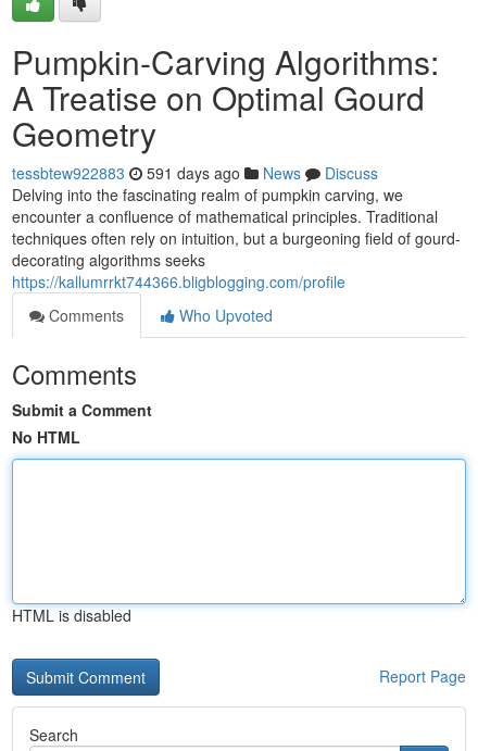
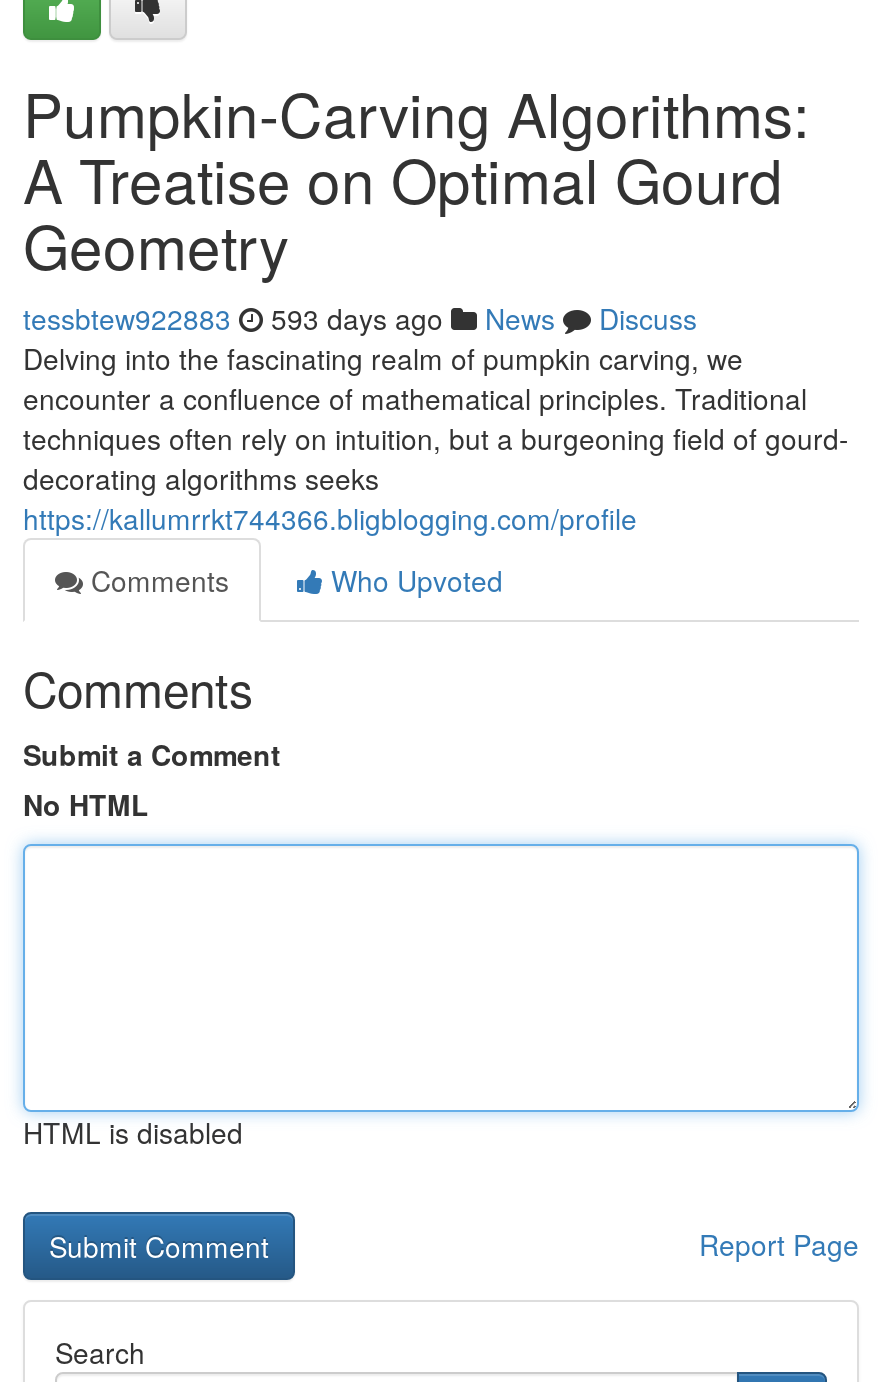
- tessbtew922883 591 days ago News Discuss
+ tessbtew922883 593 days ago News Discuss
